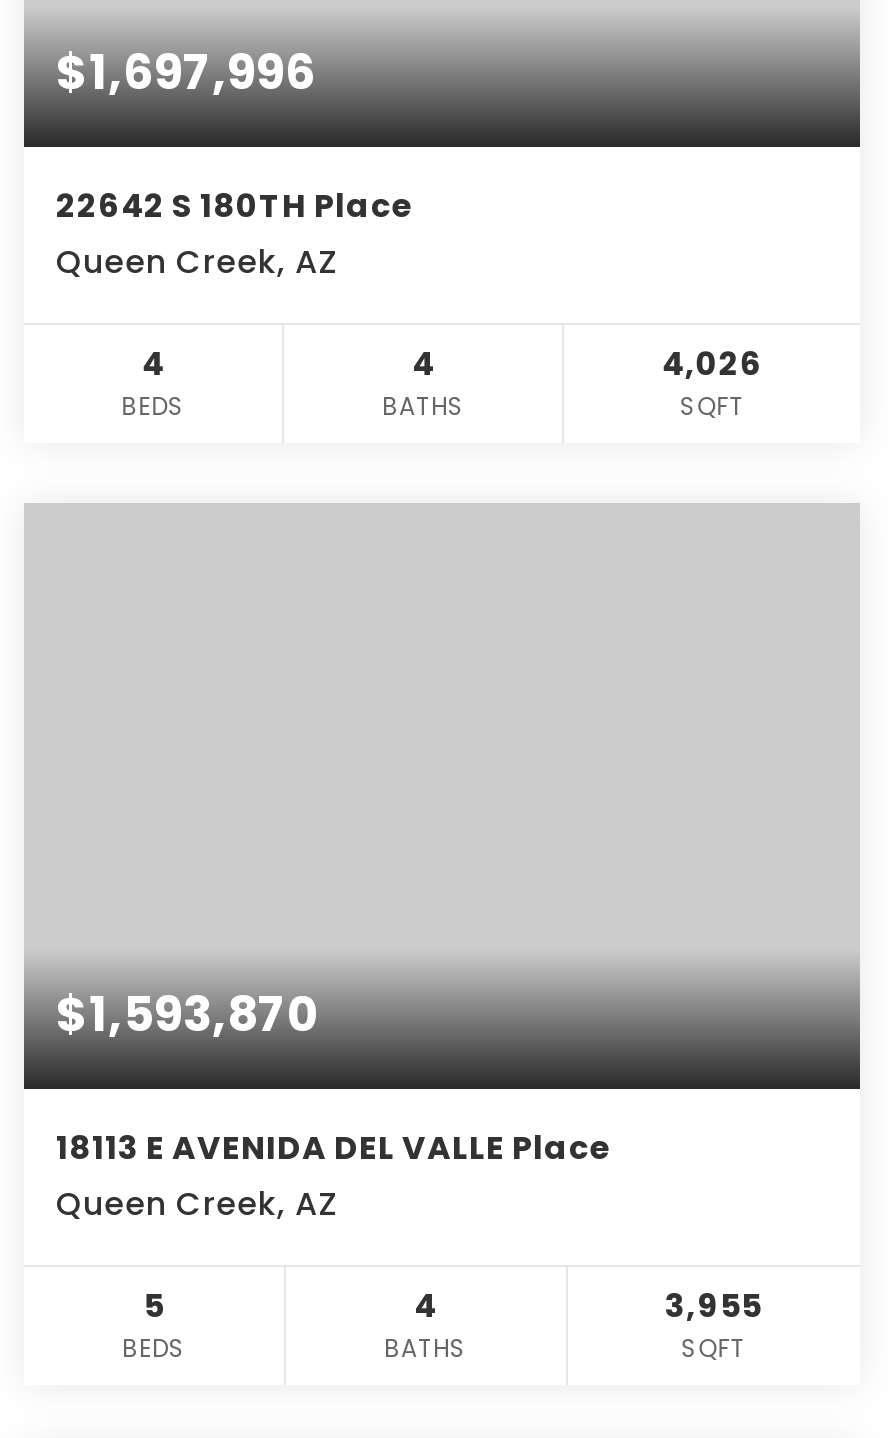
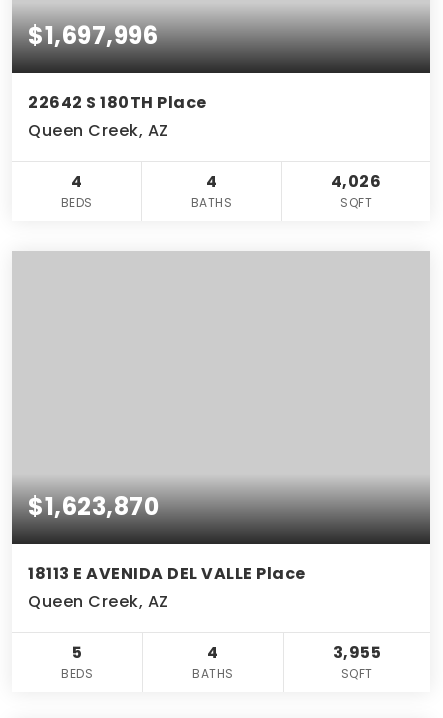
- $1,593,870
+ $1,623,870
